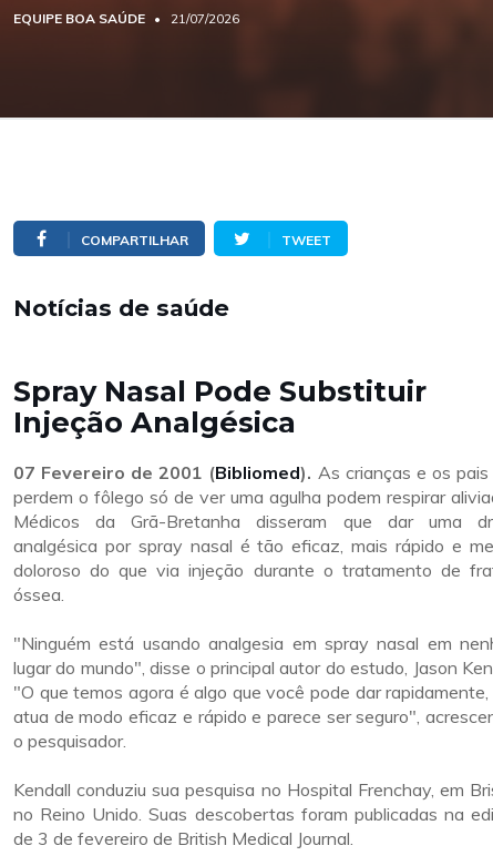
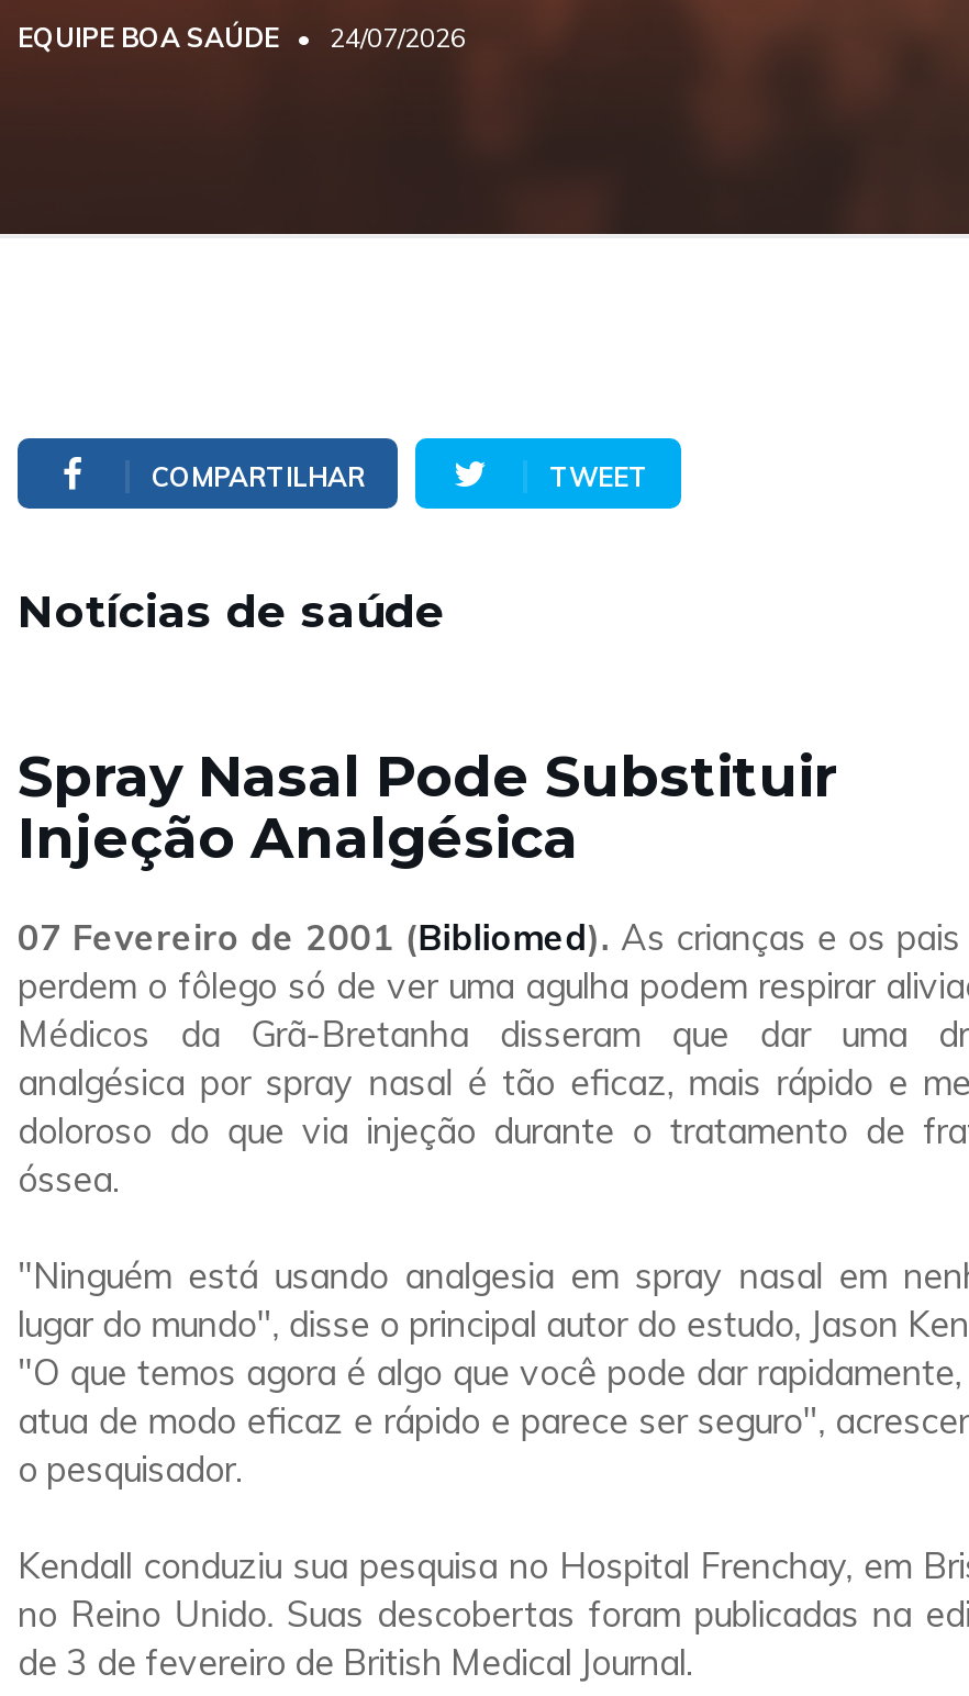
- EQUIPE BOA SAÚDE 21/07/2026
+ EQUIPE BOA SAÚDE 24/07/2026
